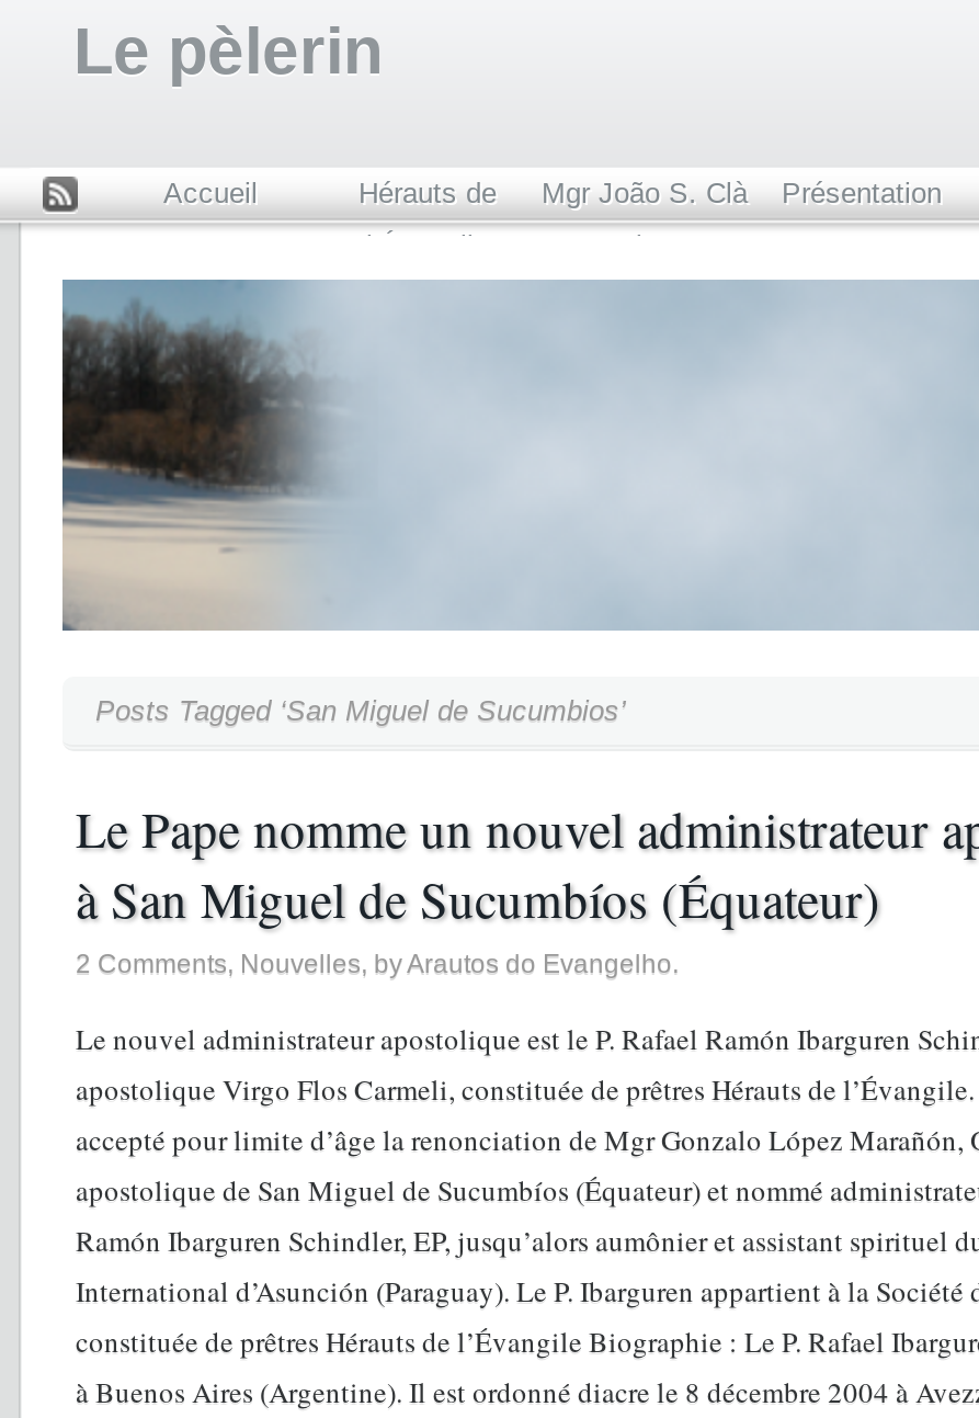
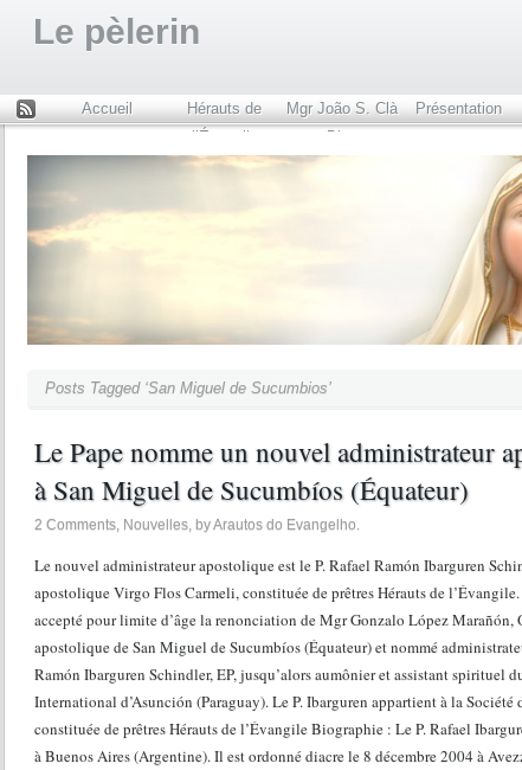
- [image]
+ [image]
